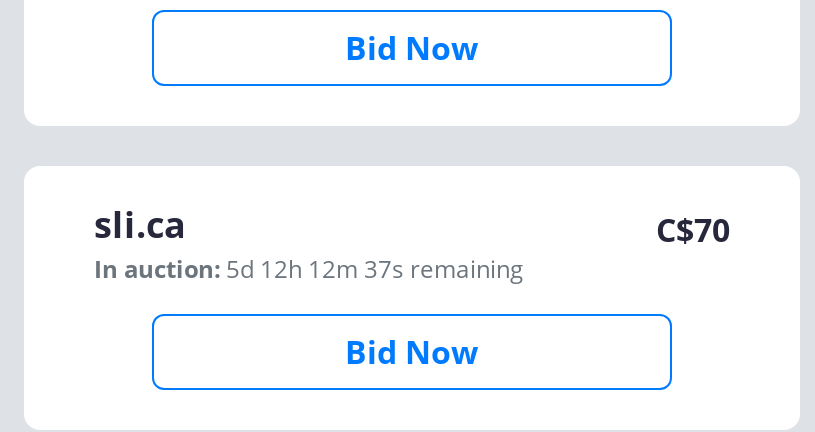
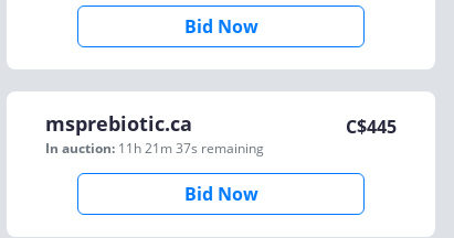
- sli.ca
- In auction: 5d 12h 12m 37s remaining
+ msprebiotic.ca
+ In auction: 11h 21m 37s remaining

- C$70
+ C$445
